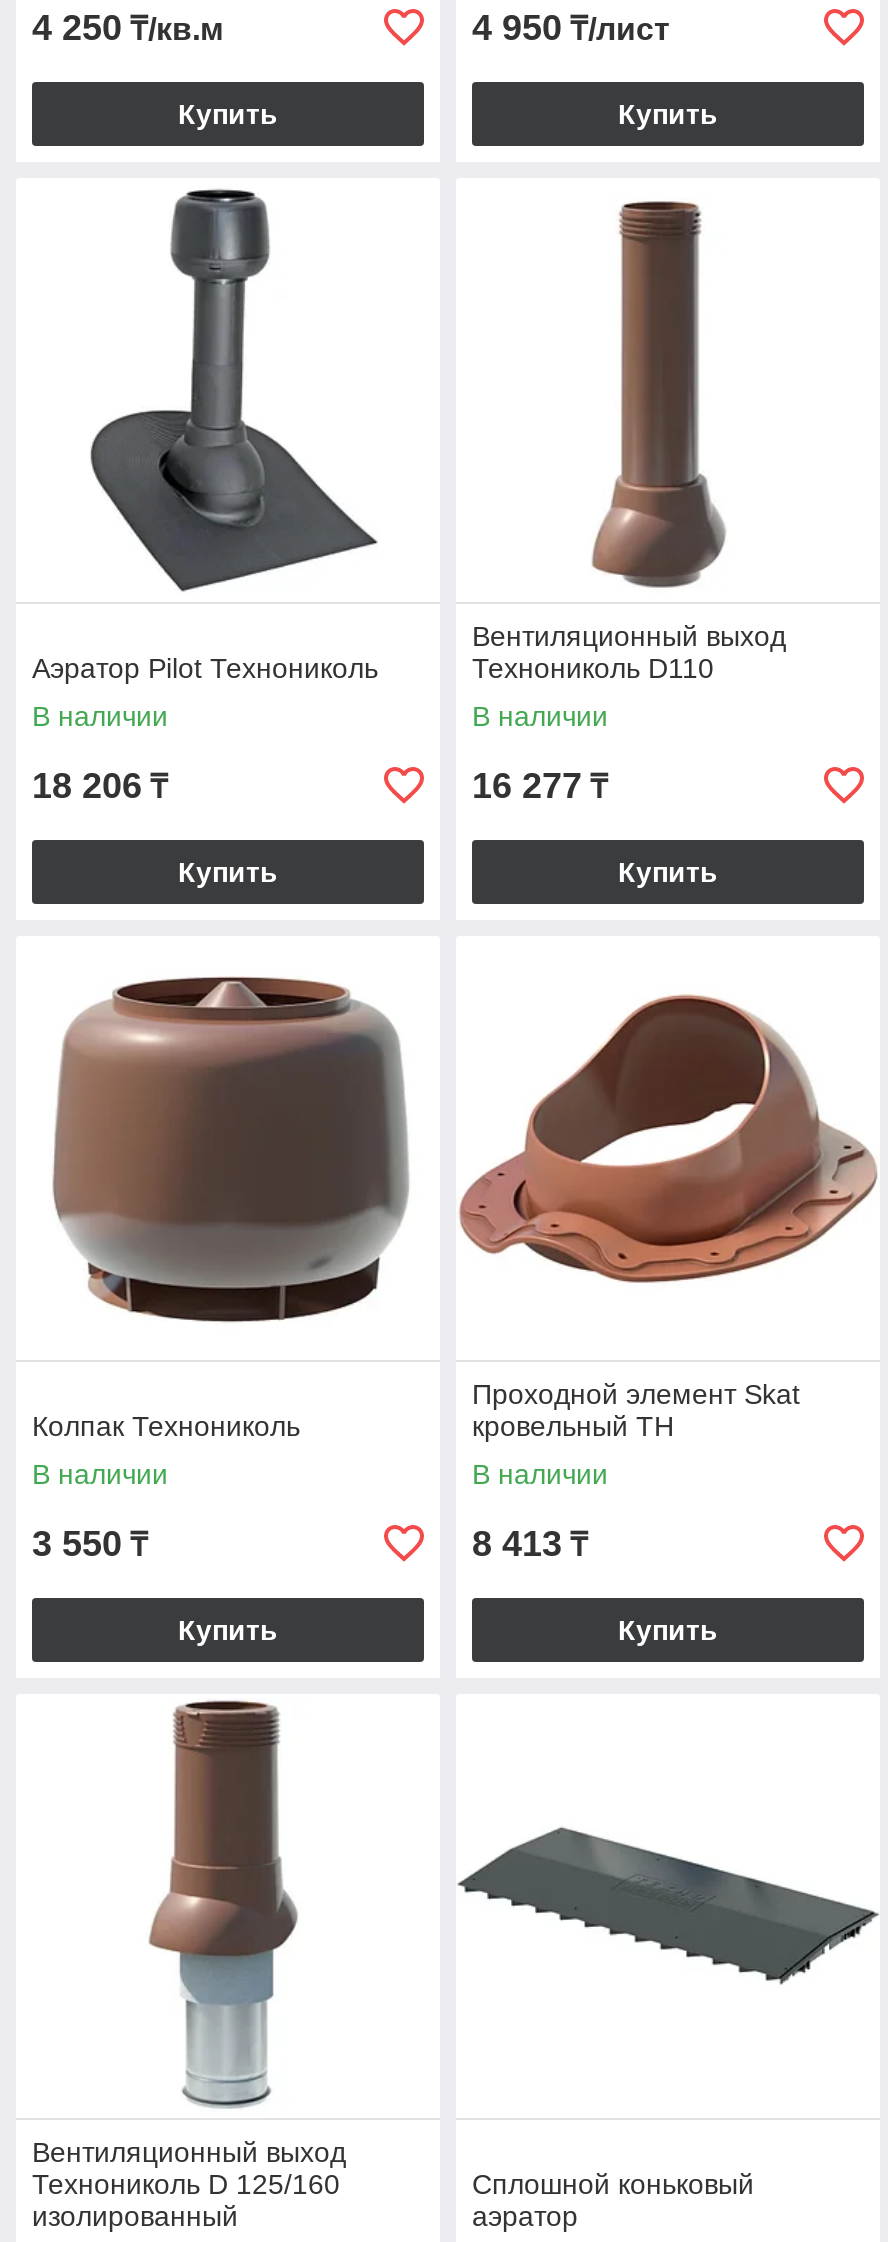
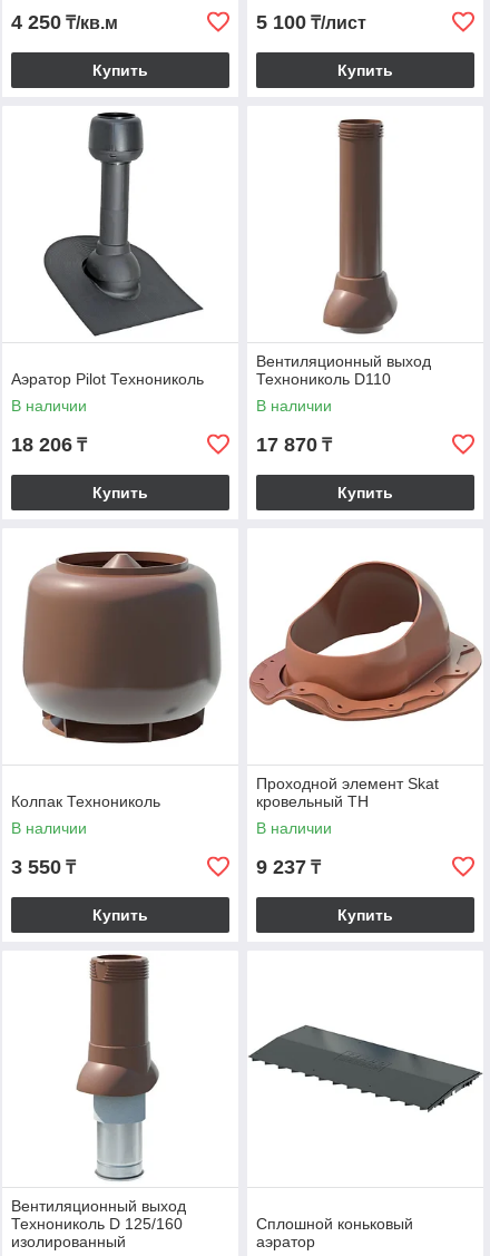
- 4 950 ₸/лист
+ 5 100 ₸/лист

- 16 277 ₸
+ 17 870 ₸

- 8 413 ₸
+ 9 237 ₸
